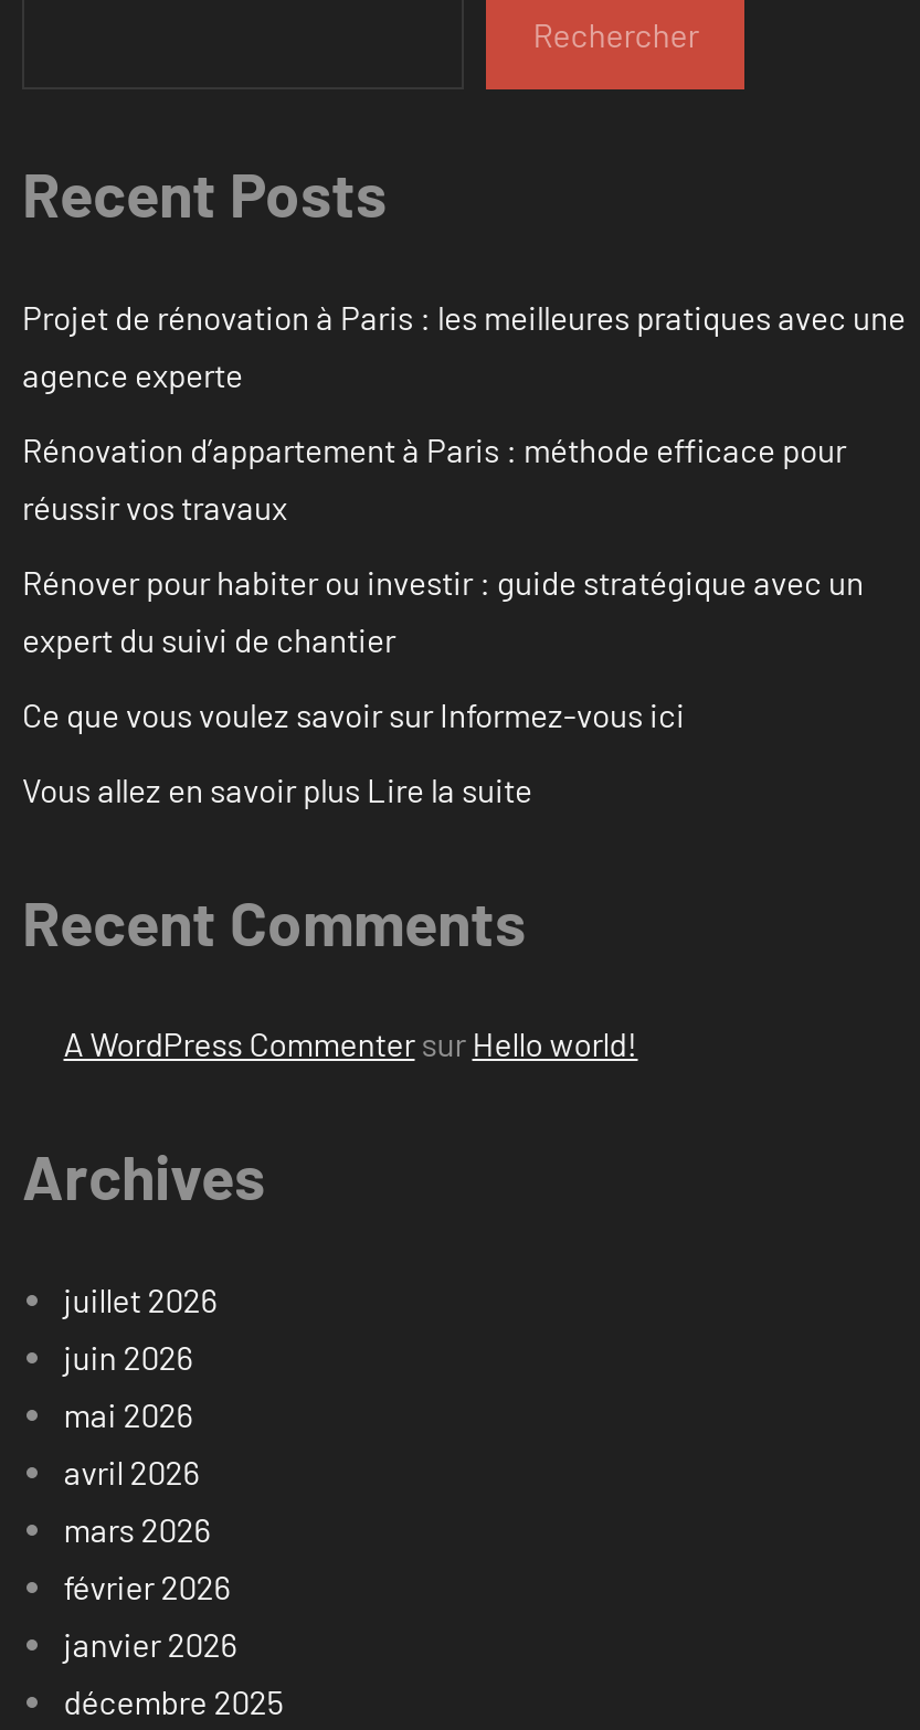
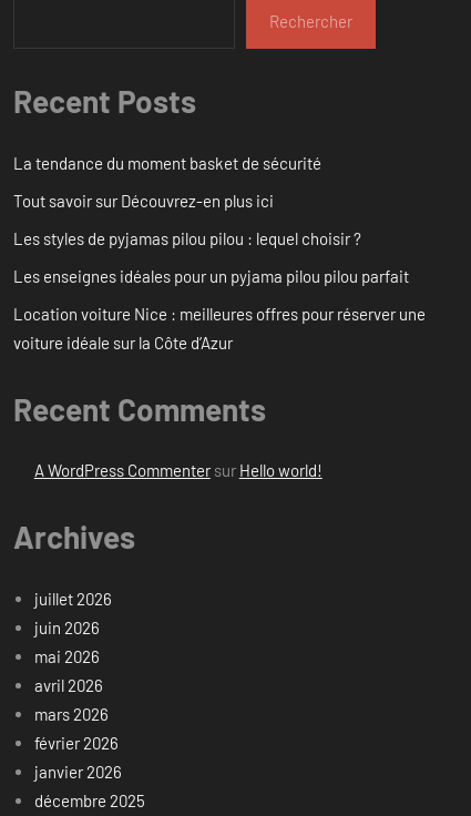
- Projet de rénovation à Paris : les meilleures pratiques avec une
- agence experte
+ La tendance du moment basket de sécurité

- Rénovation d’appartement à Paris : méthode efficace pour
- réussir vos travaux
+ Tout savoir sur Découvrez-en plus ici

- Rénover pour habiter ou investir : guide stratégique avec un
- expert du suivi de chantier
+ Les styles de pyjamas pilou pilou : lequel choisir ?

- Ce que vous voulez savoir sur Informez-vous ici
+ Les enseignes idéales pour un pyjama pilou pilou parfait

- Vous allez en savoir plus Lire la suite
+ Location voiture Nice : meilleures offres pour réserver une
+ voiture idéale sur la Côte d’Azur
